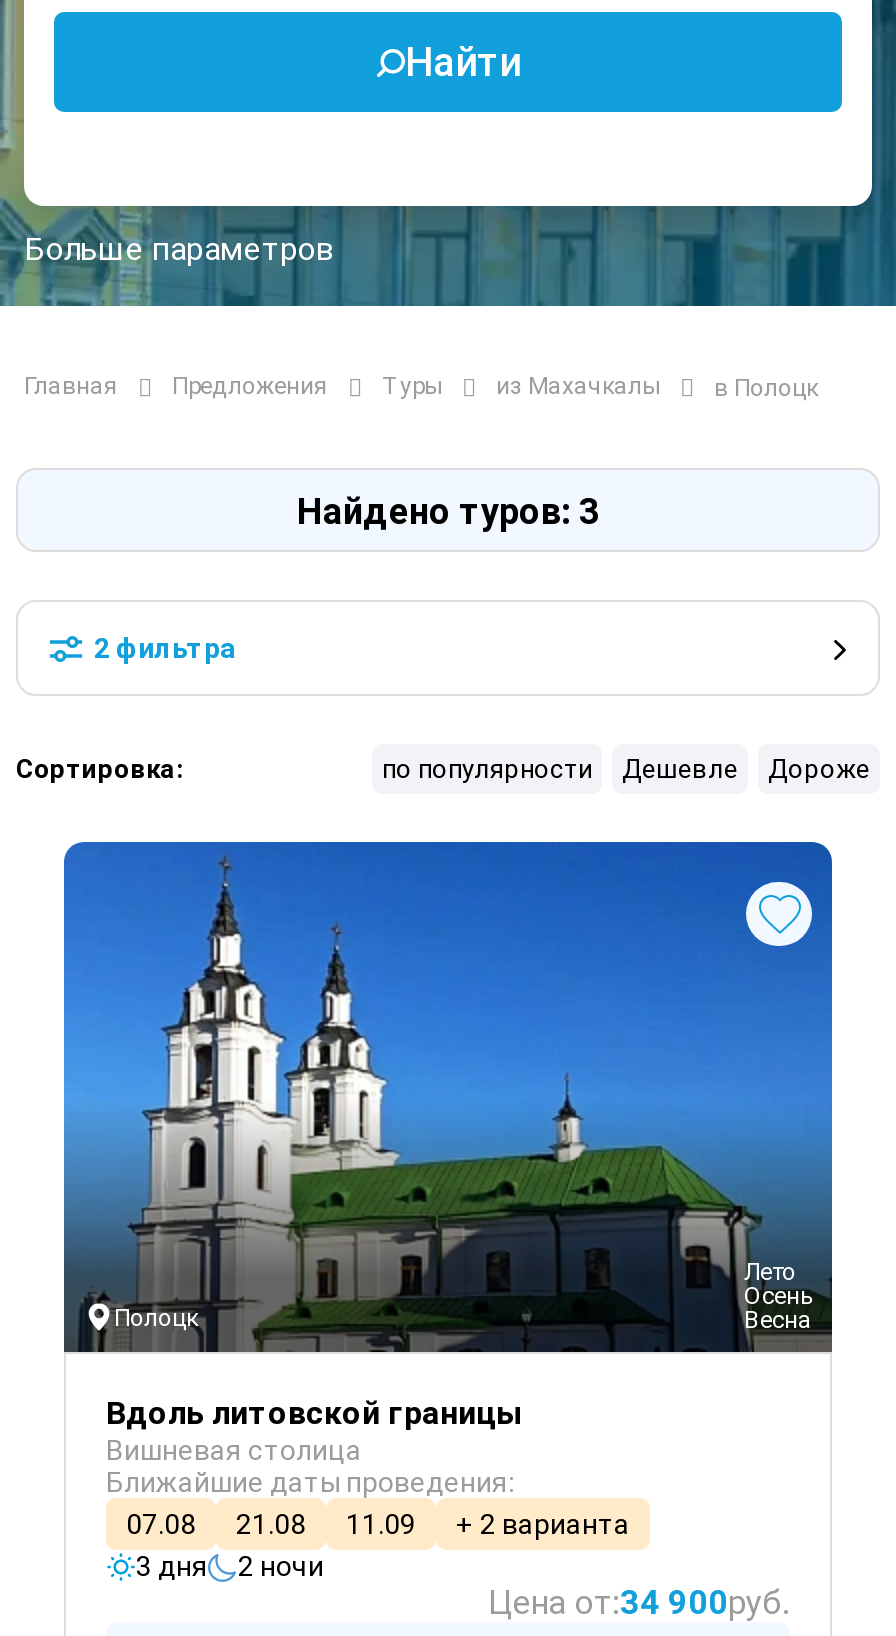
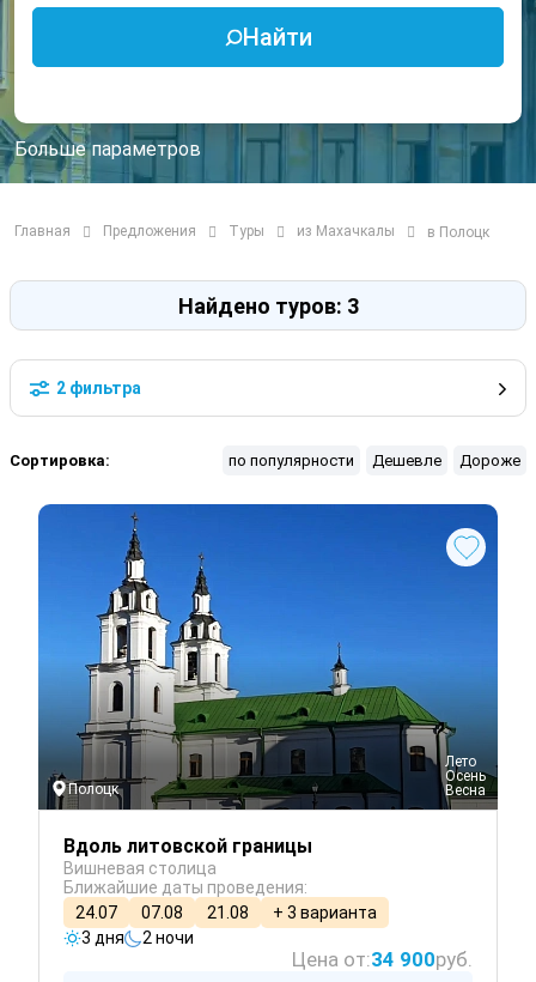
- 11.09
- + 2 варианта
+ + 3 варианта

+ 24.07
